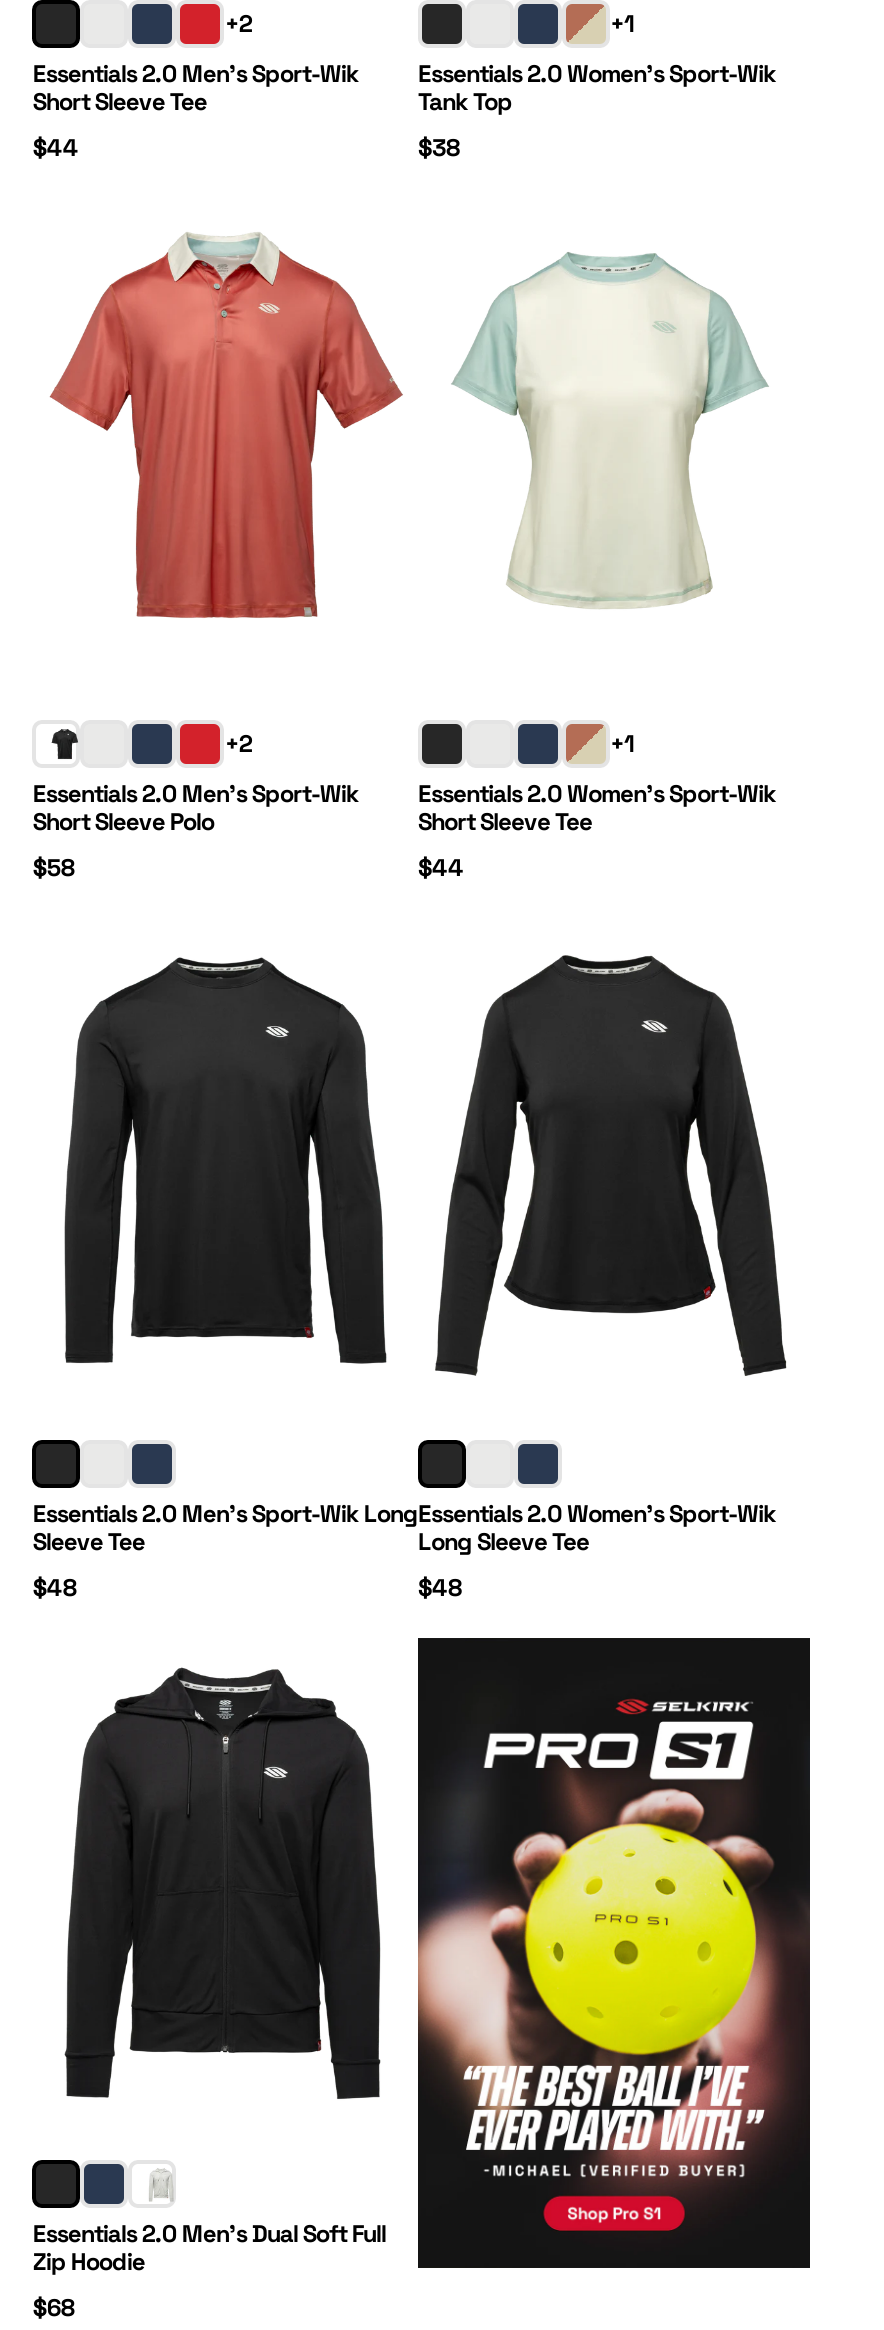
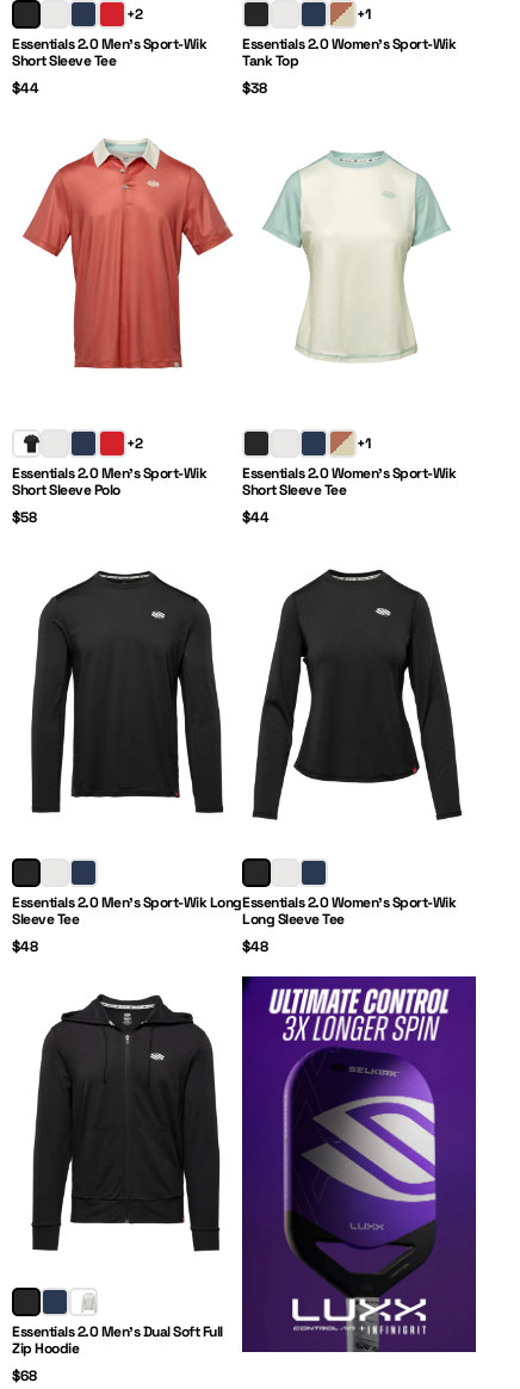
- [image]
+ [image]
